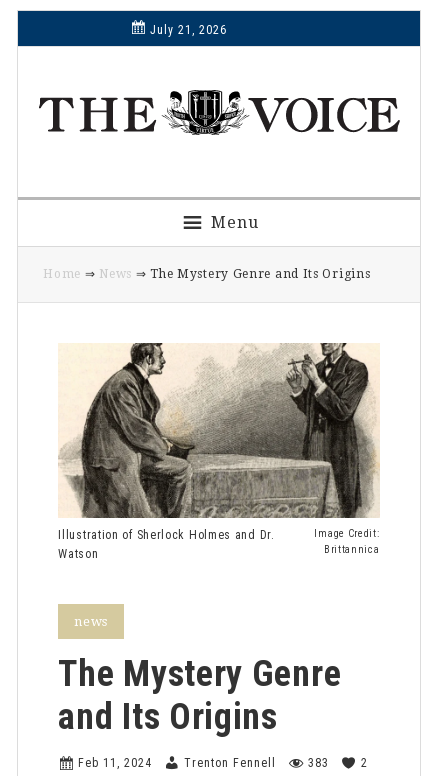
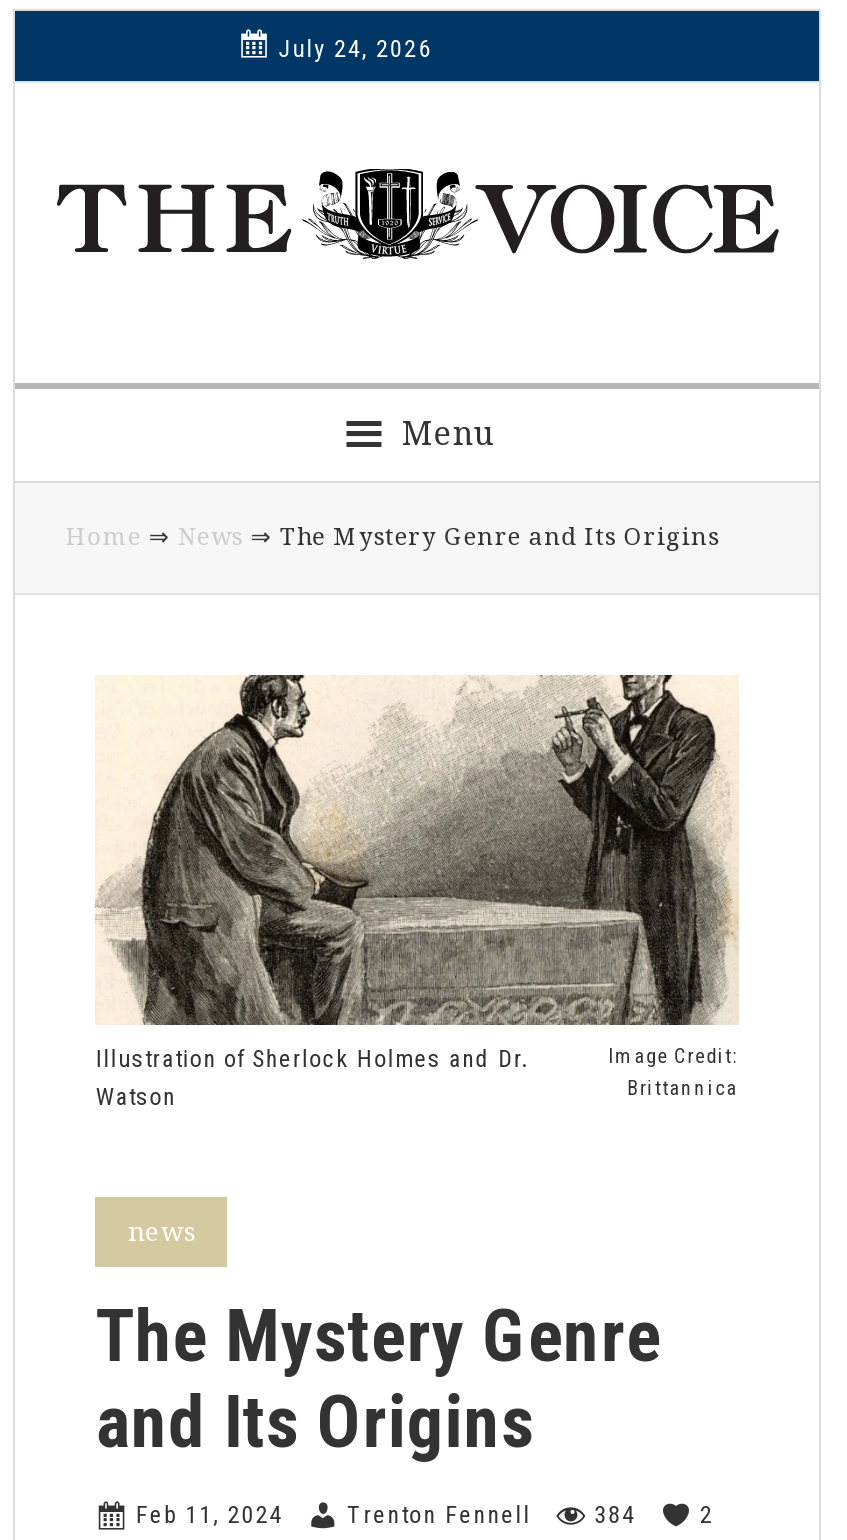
- July 21, 2026
+ July 24, 2026

- 383
+ 384
